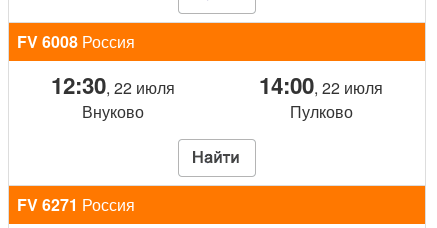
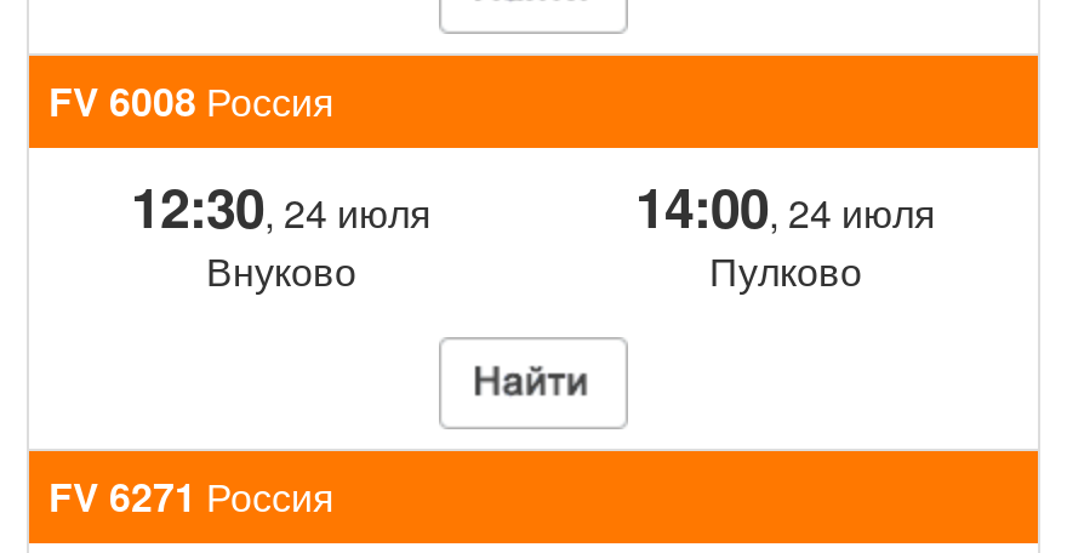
- 12:30, 22 июля
+ 12:30, 24 июля

- 14:00, 22 июля
+ 14:00, 24 июля
